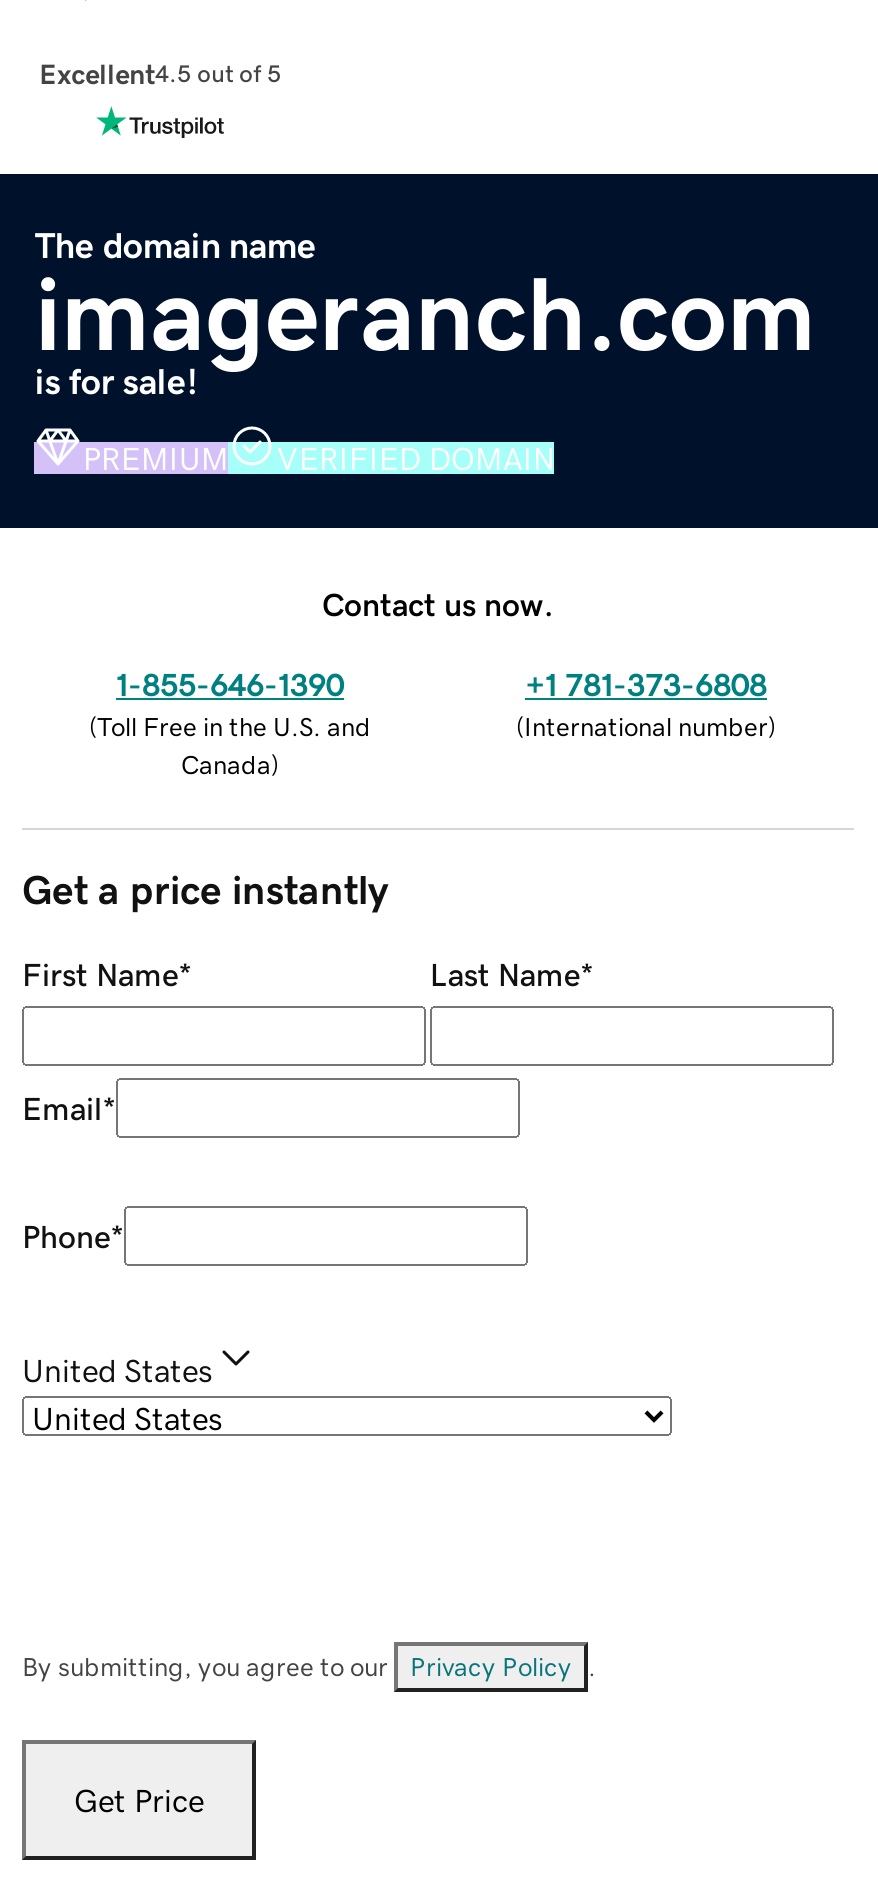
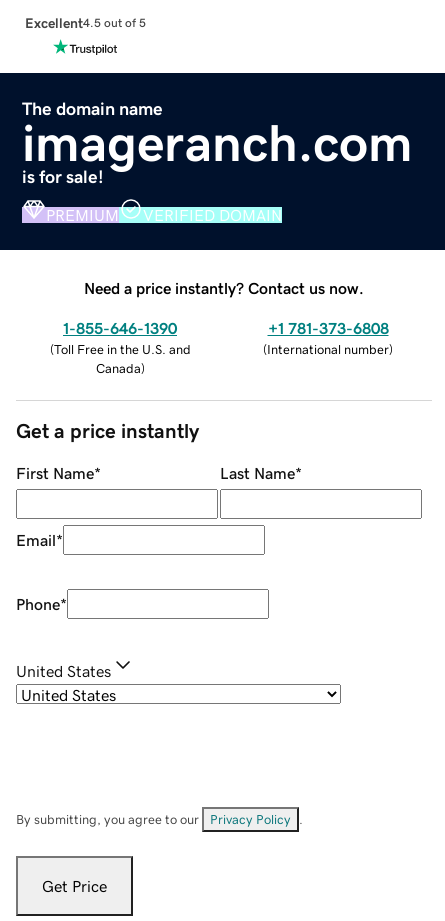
- Contact us now.
+ Need a price instantly? Contact us now.
